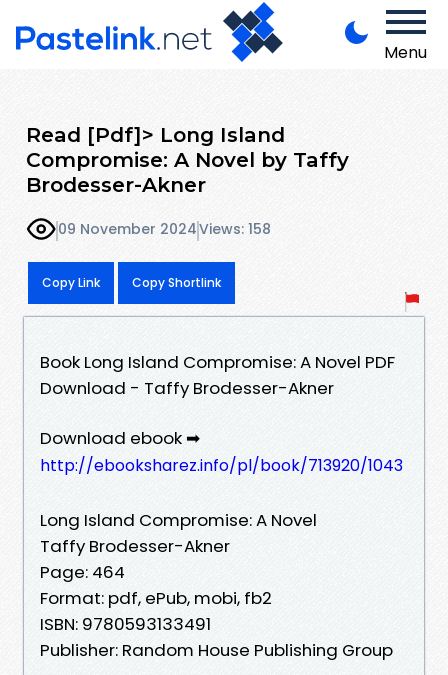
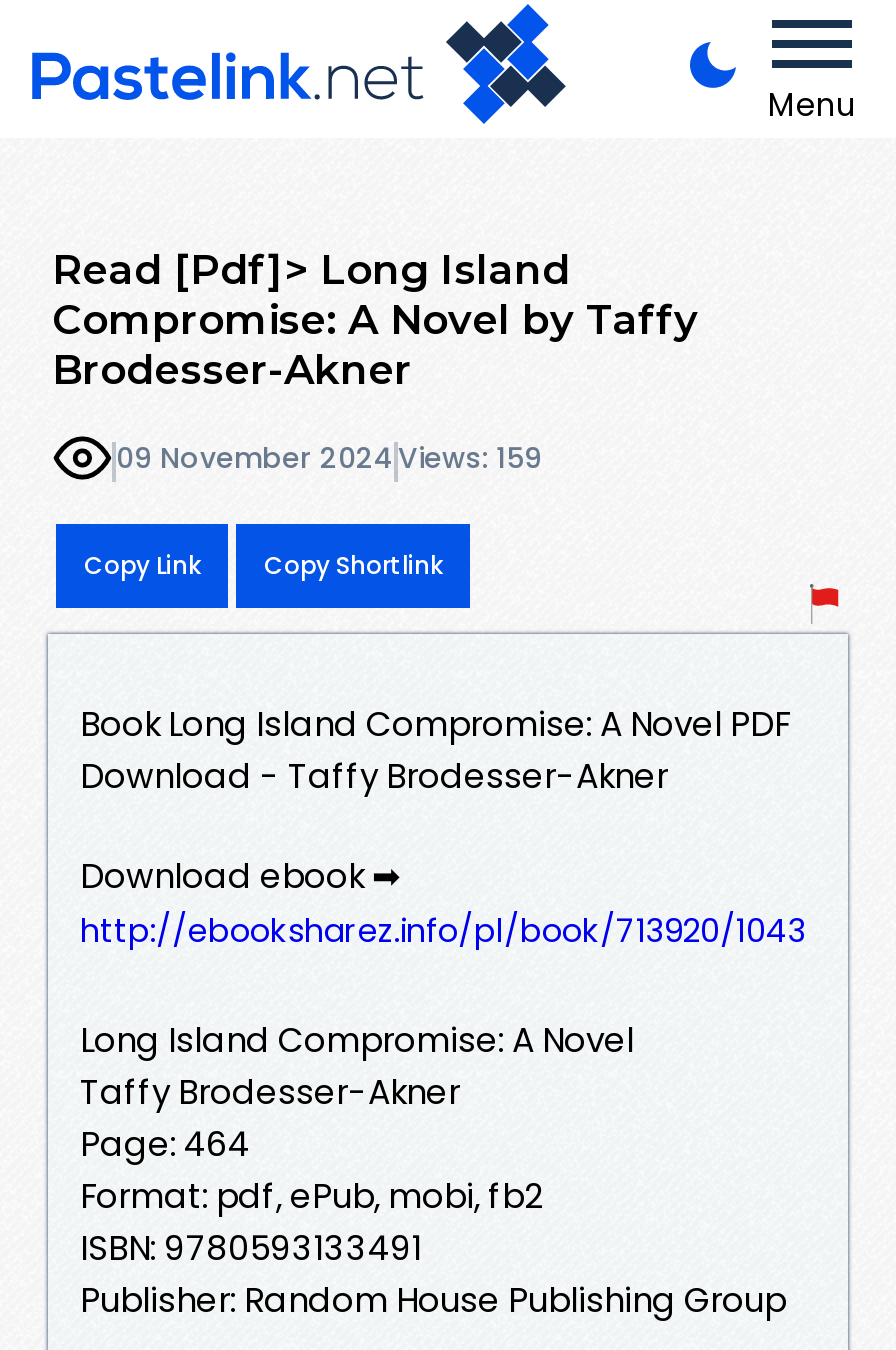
- 09 November 2024 Views: 158
+ 09 November 2024 Views: 159
